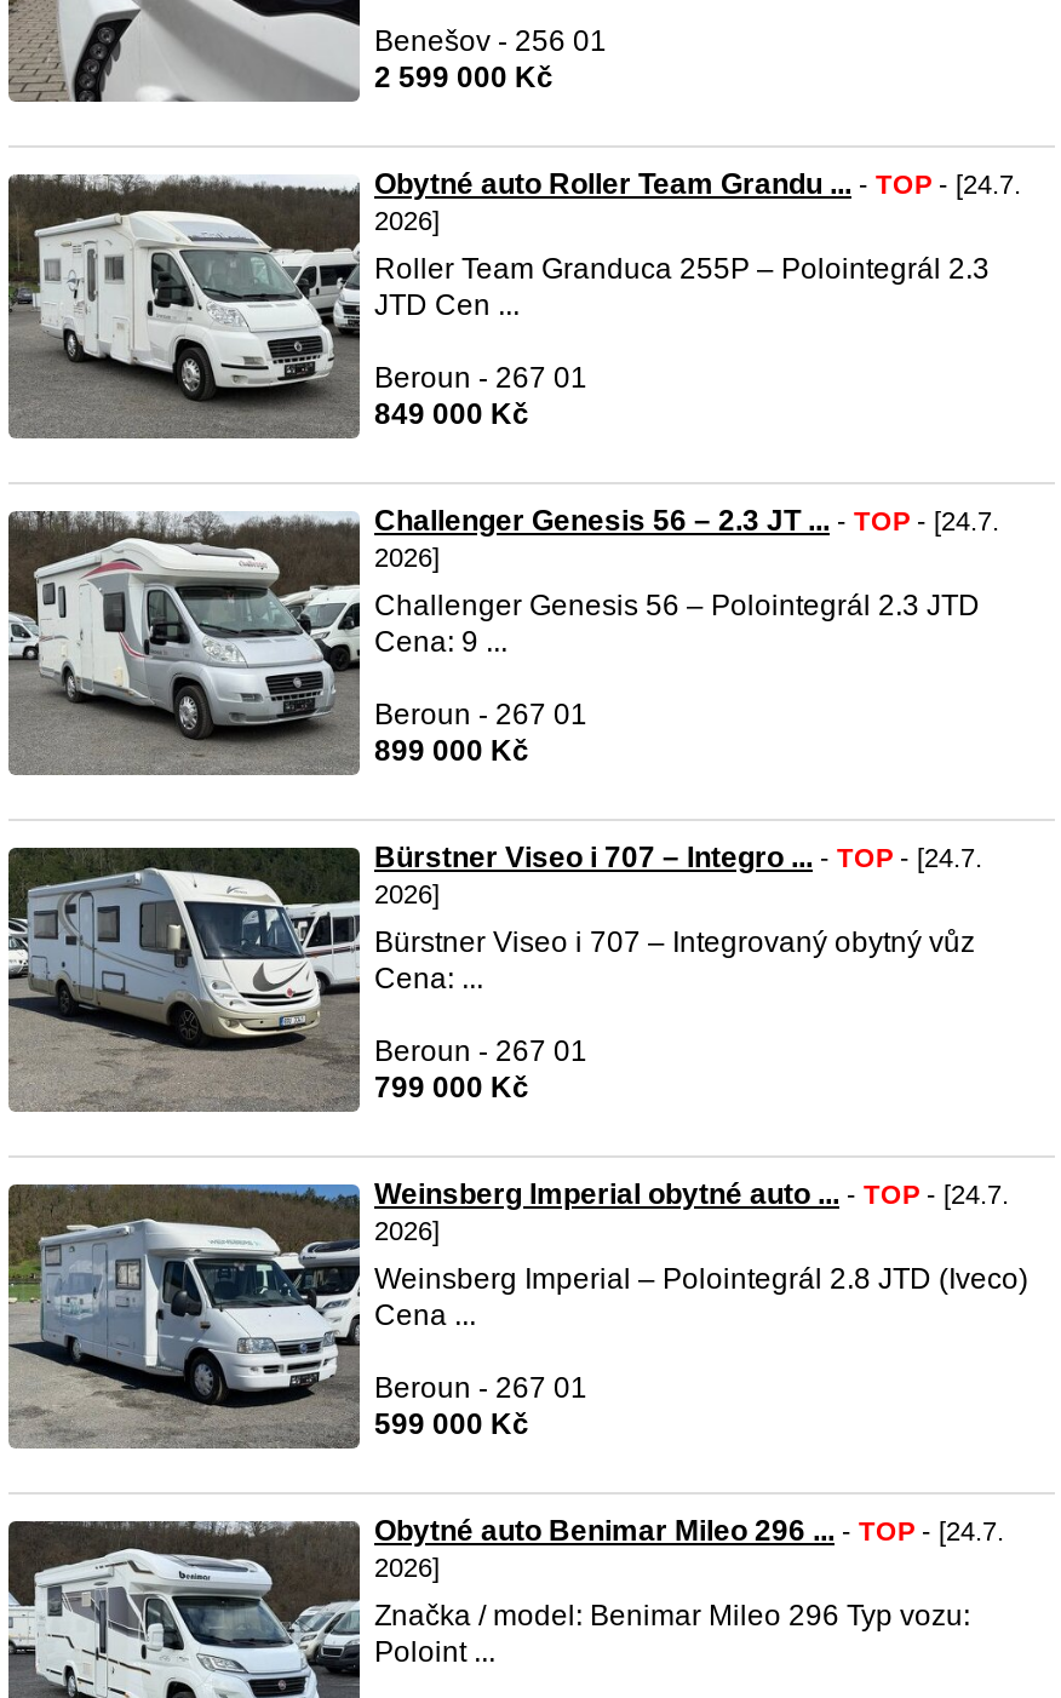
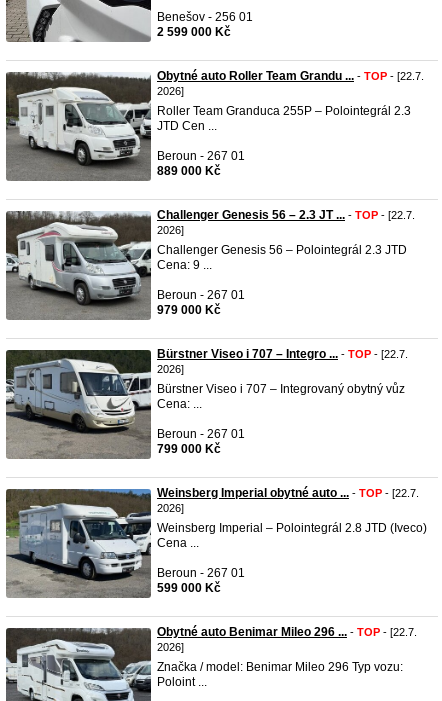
- Obytné auto Roller Team Grandu ... - TOP - [24.7.
+ Obytné auto Roller Team Grandu ... - TOP - [22.7.

- 849 000 Kč
+ 889 000 Kč

- Challenger Genesis 56 – 2.3 JT ... - TOP - [24.7.
+ Challenger Genesis 56 – 2.3 JT ... - TOP - [22.7.

- 899 000 Kč
+ 979 000 Kč

- Bürstner Viseo i 707 – Integro ... - TOP - [24.7.
+ Bürstner Viseo i 707 – Integro ... - TOP - [22.7.

- Weinsberg Imperial obytné auto ... - TOP - [24.7.
+ Weinsberg Imperial obytné auto ... - TOP - [22.7.

- Obytné auto Benimar Mileo 296 ... - TOP - [24.7.
+ Obytné auto Benimar Mileo 296 ... - TOP - [22.7.
